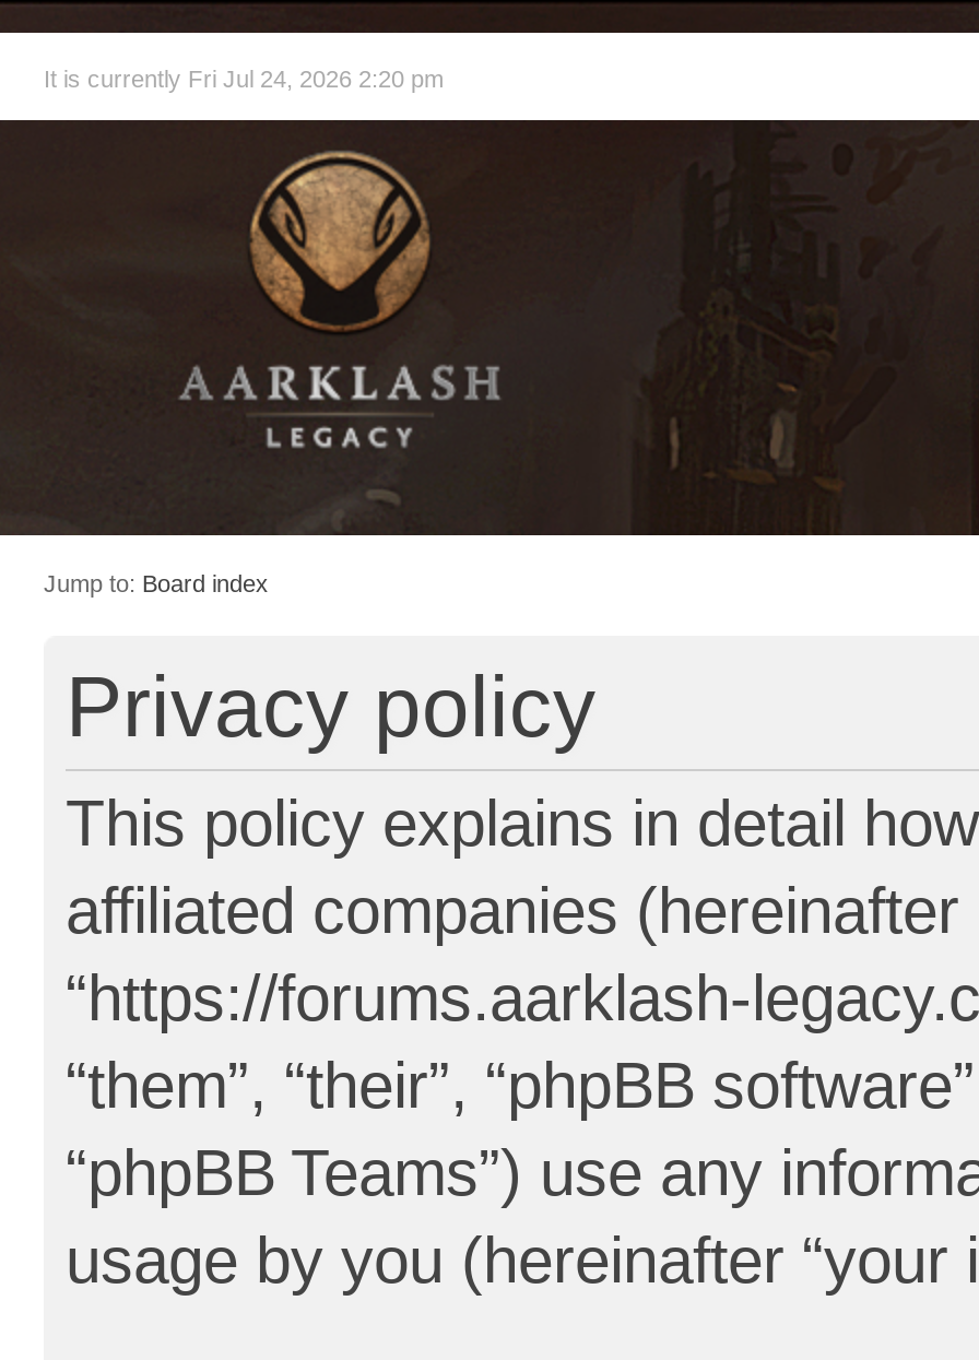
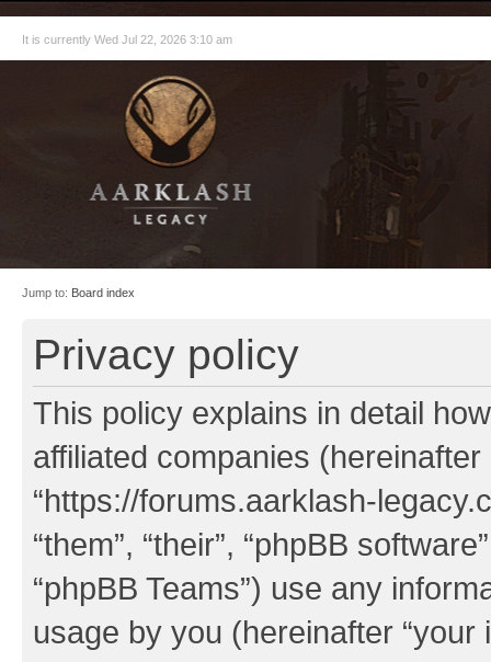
- It is currently Fri Jul 24, 2026 2:20 pm
+ It is currently Wed Jul 22, 2026 3:10 am
